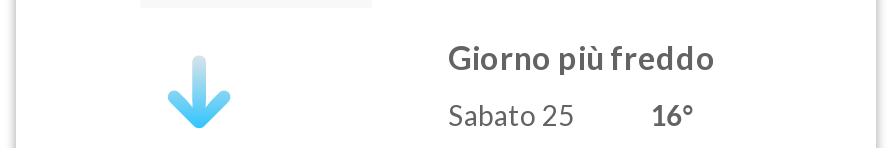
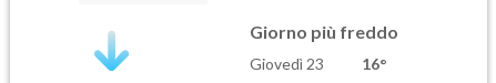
- Sabato 25
+ Giovedì 23
